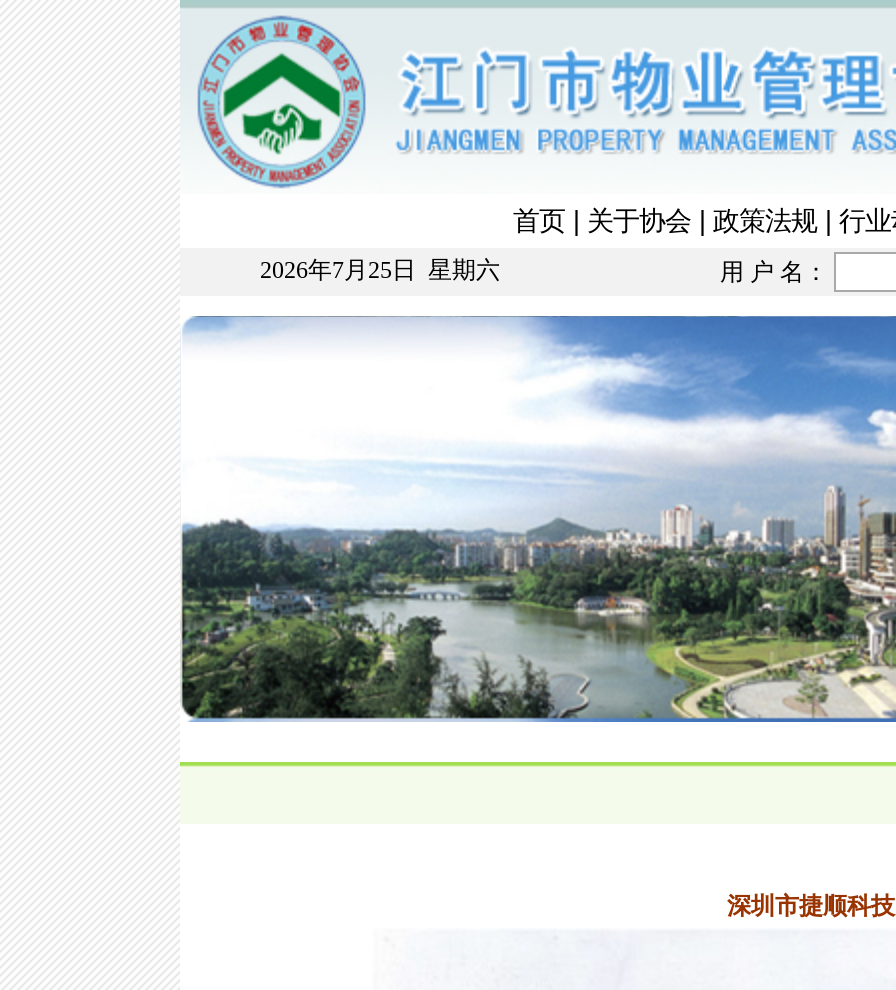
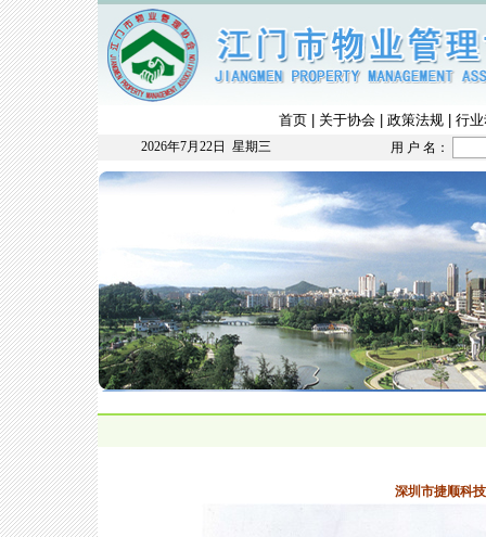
- 2026年7月25日 星期六
+ 2026年7月22日 星期三
